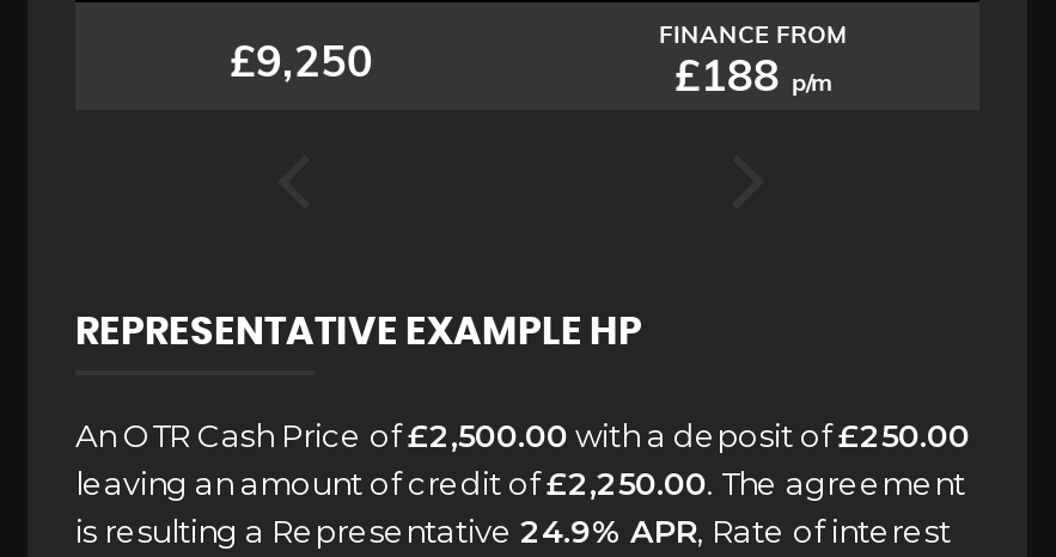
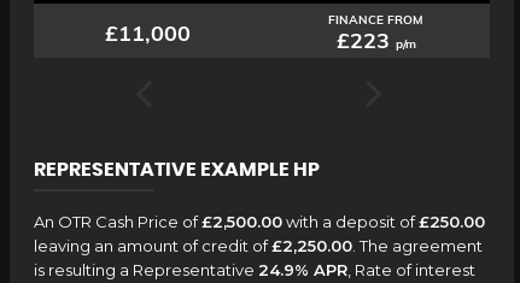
- £9,250
+ £11,000

- £188 p/m
+ £223 p/m
